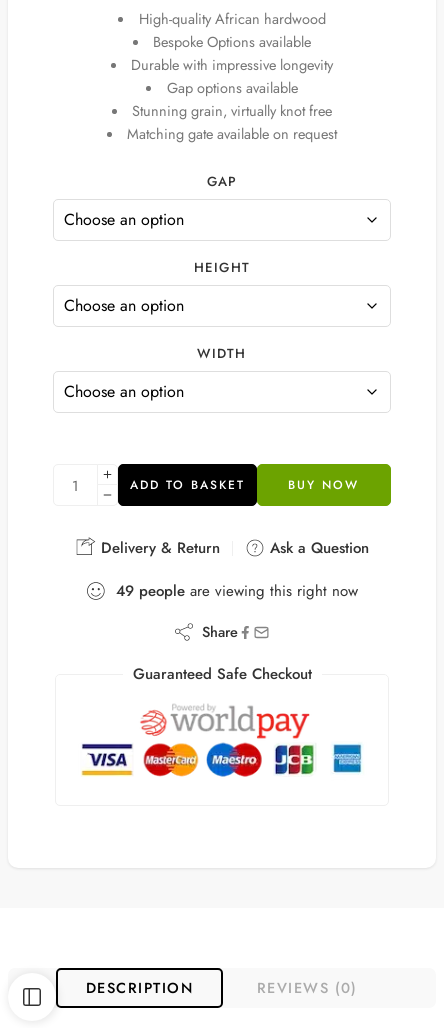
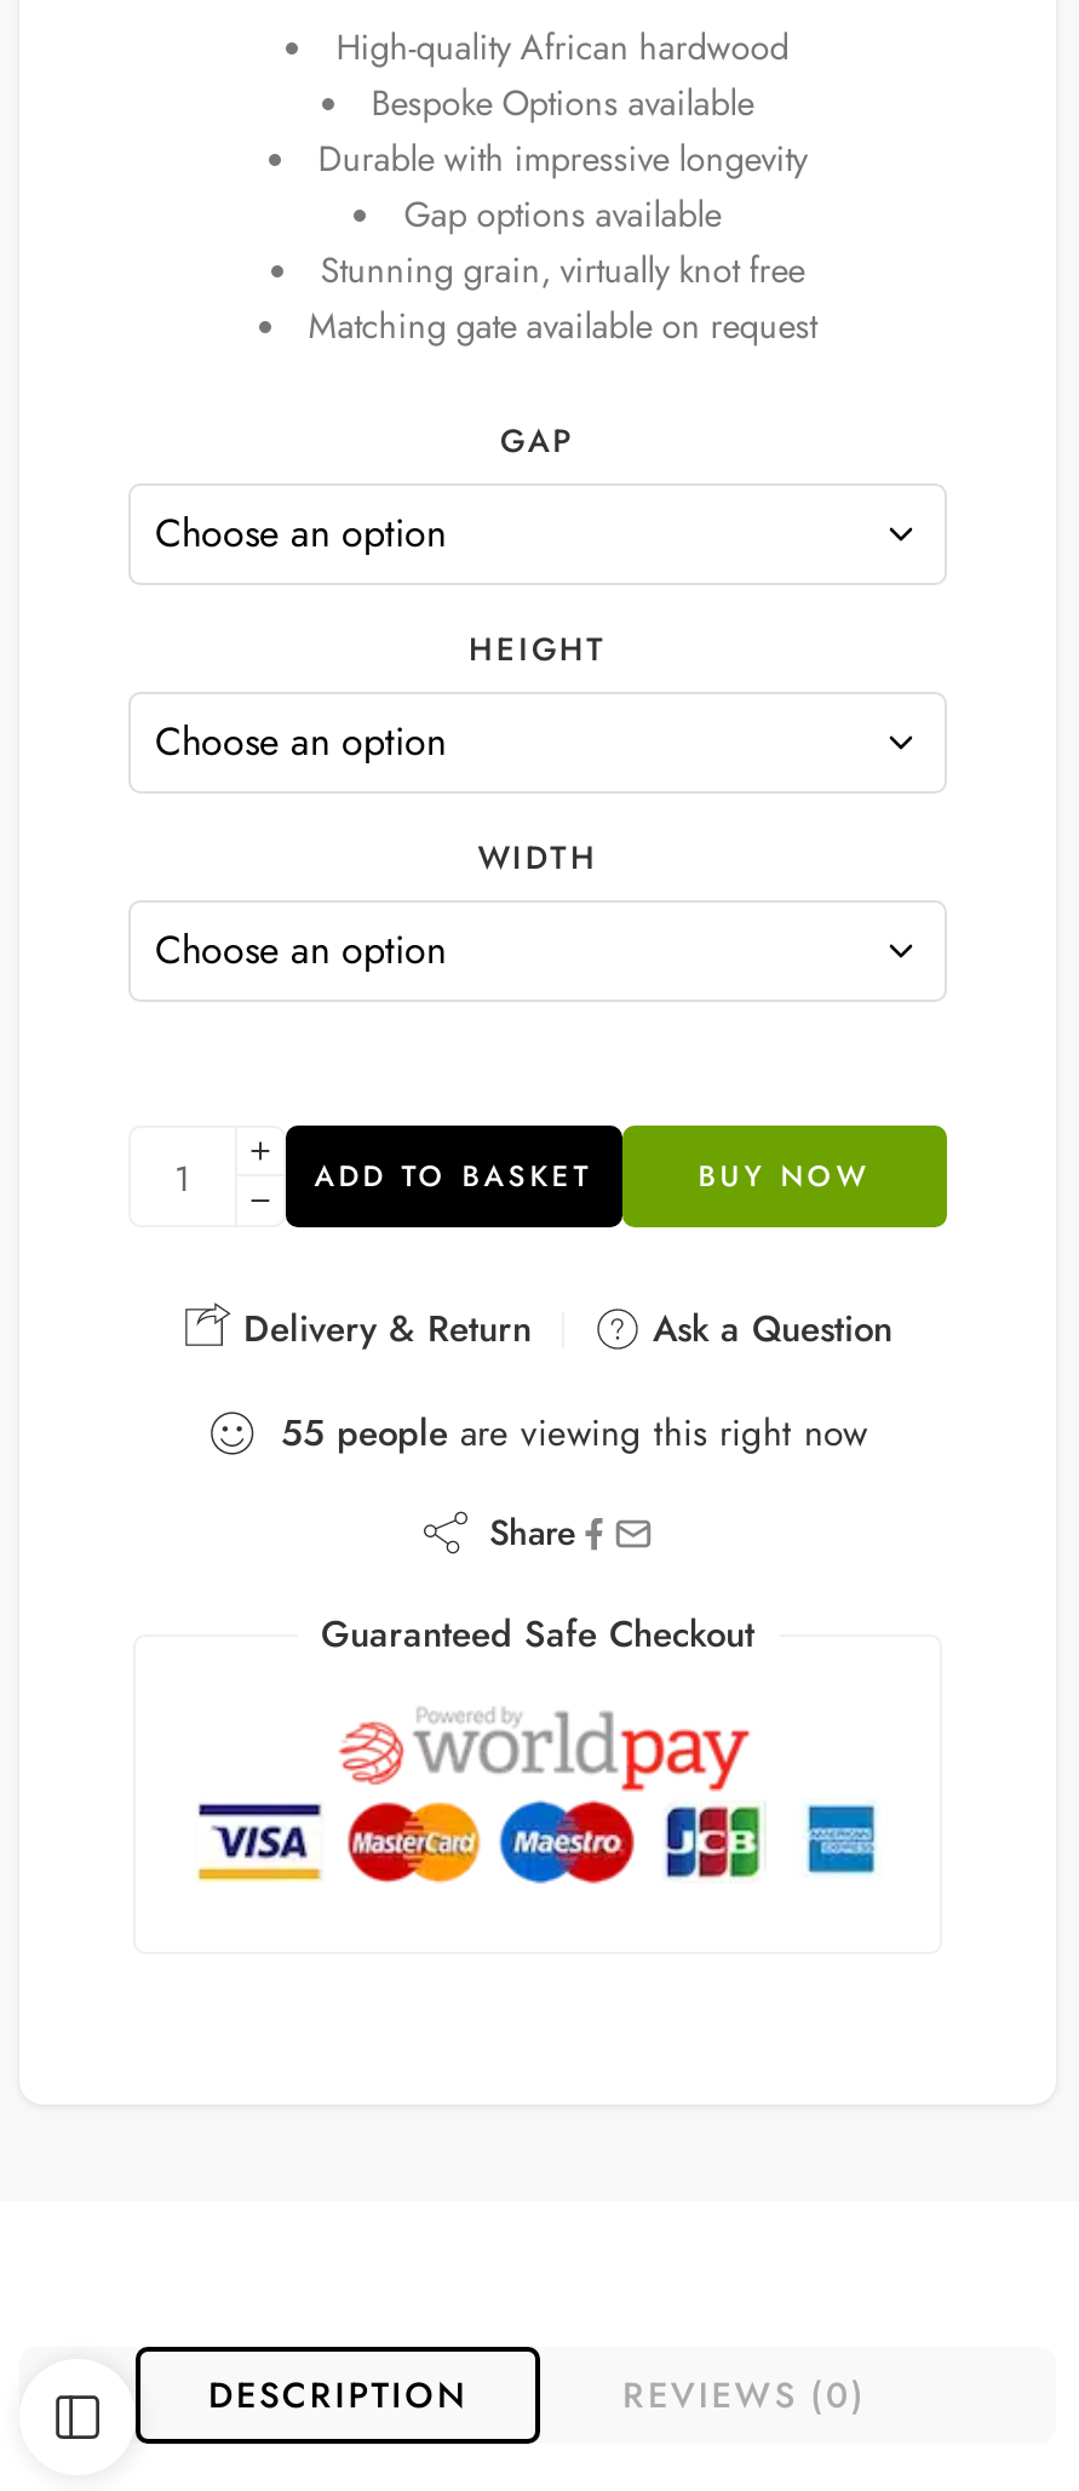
- 49 people are viewing this right now
+ 55 people are viewing this right now
